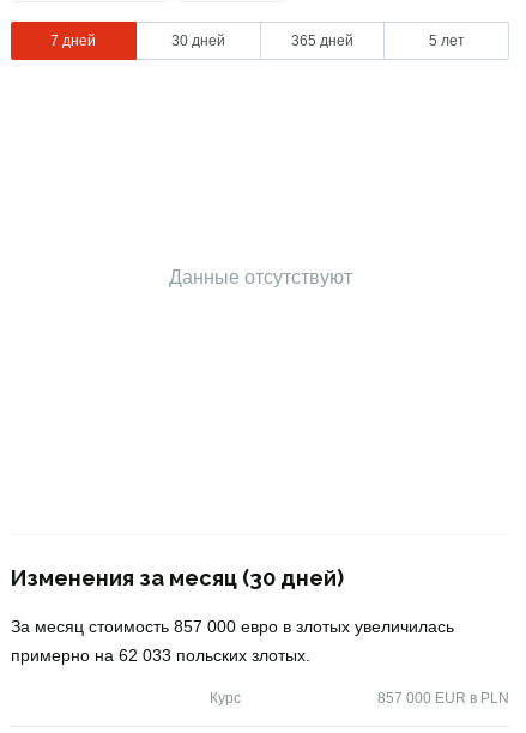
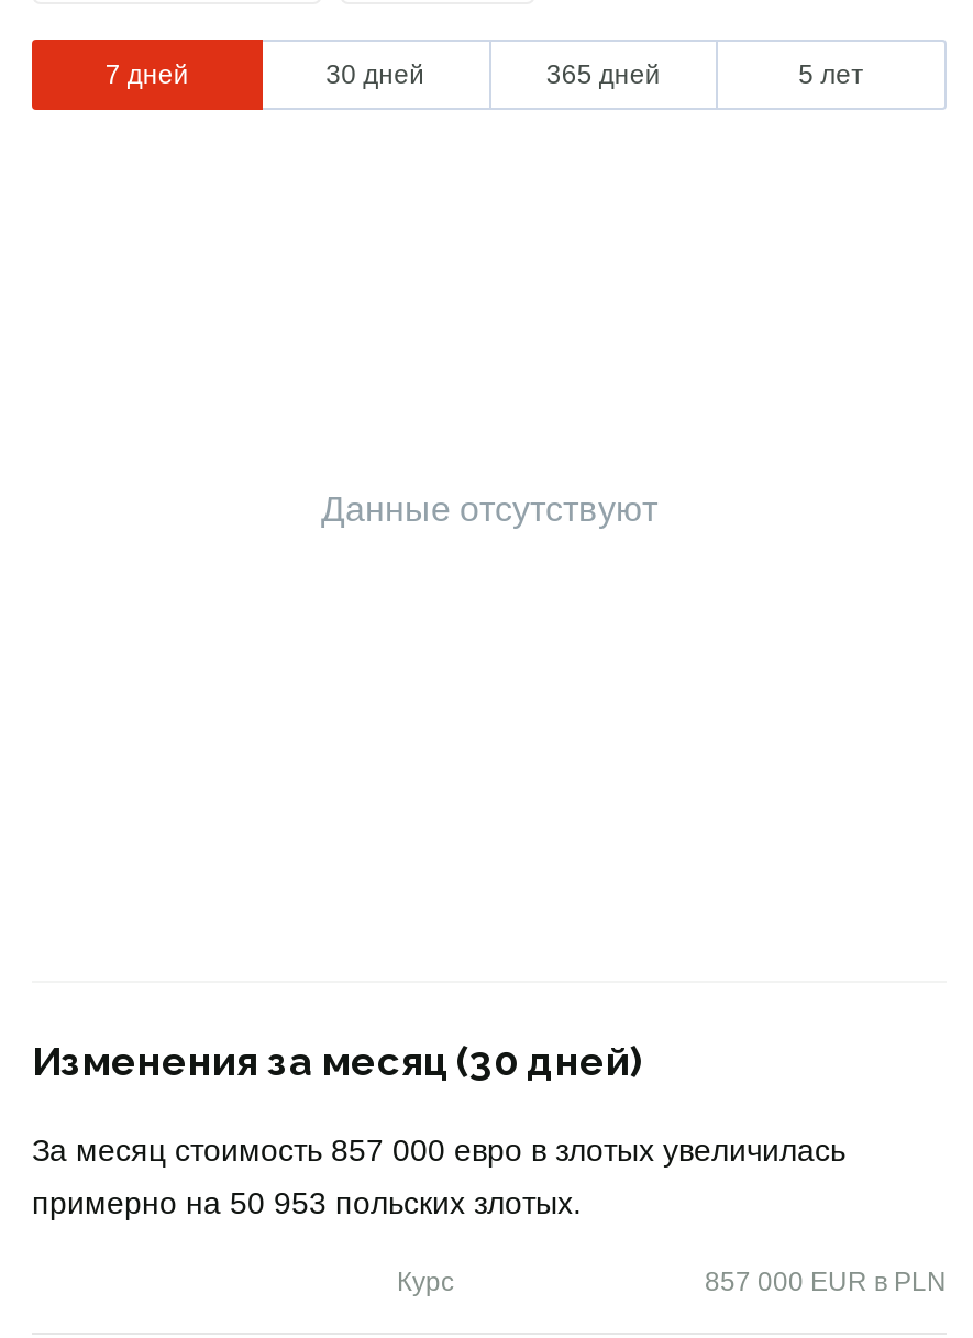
- примерно на 62 033 польских злотых.
+ примерно на 50 953 польских злотых.
